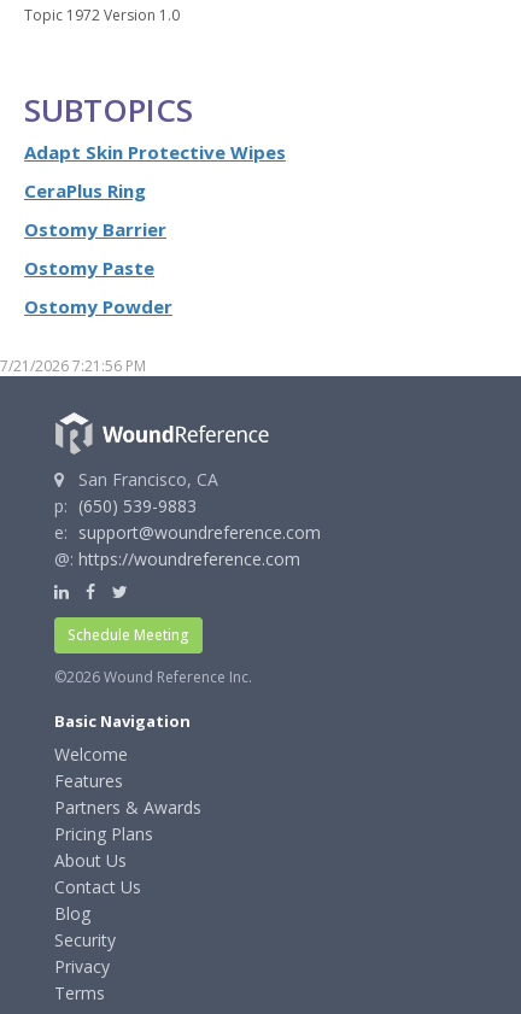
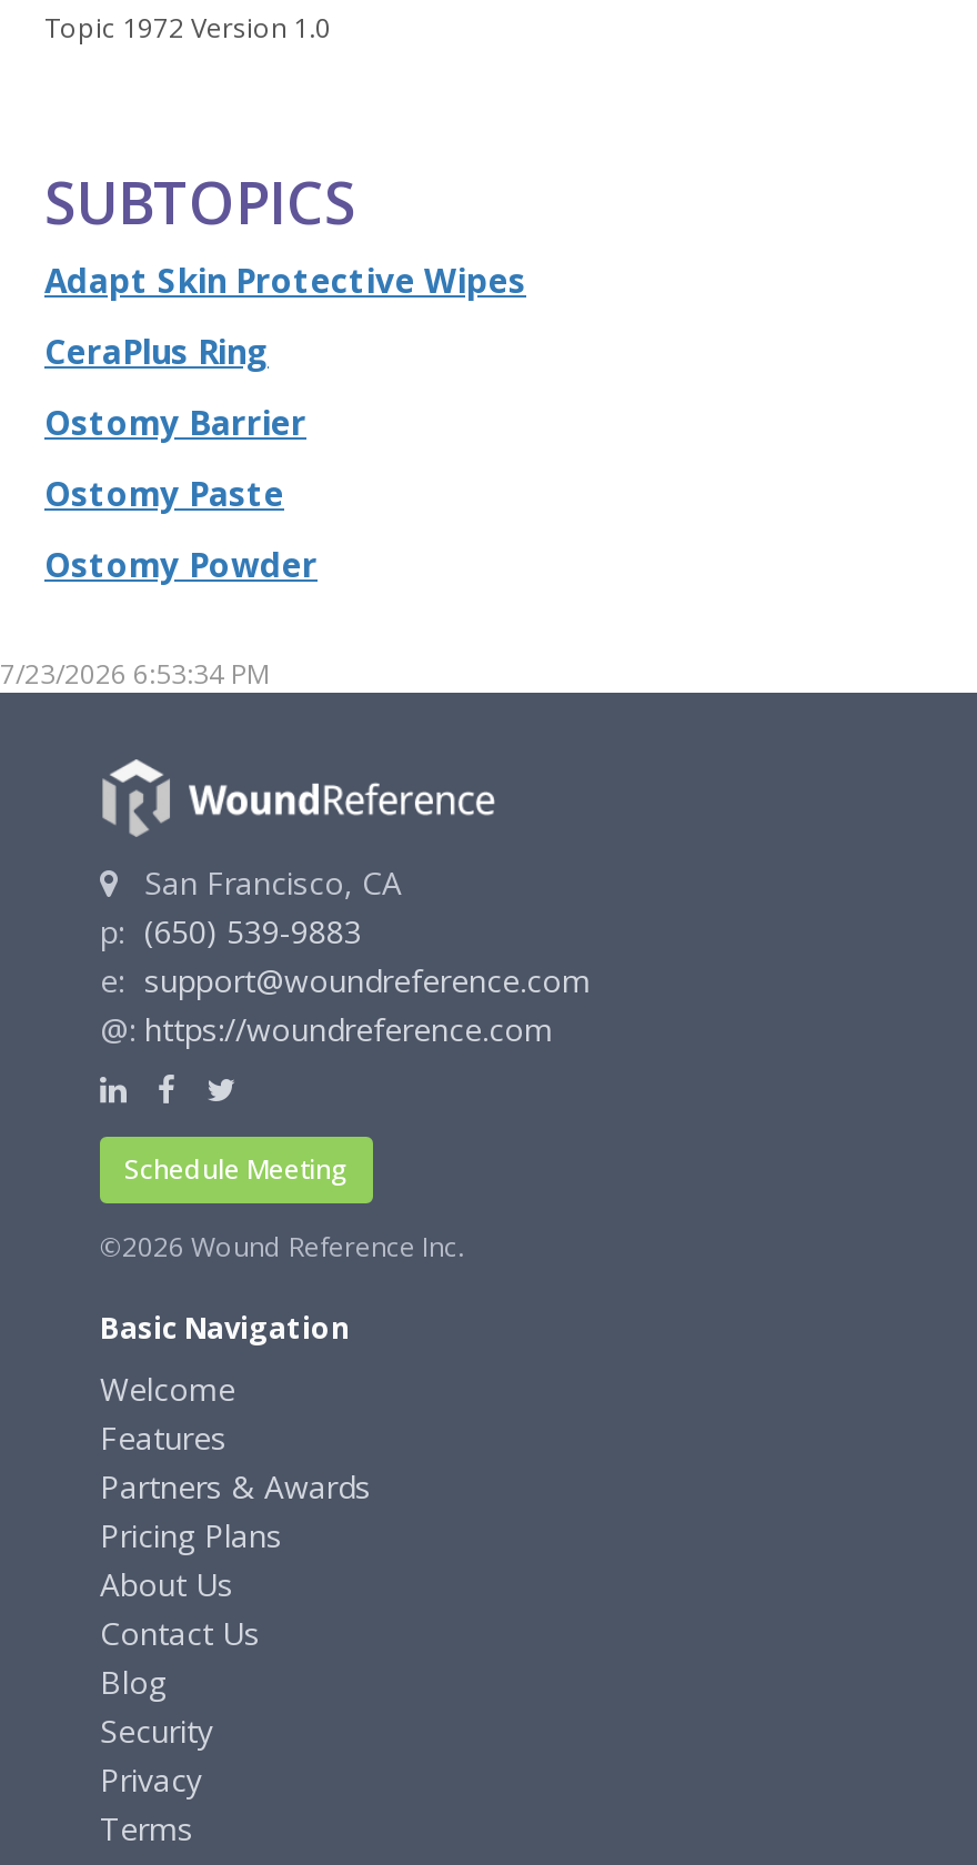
- 7/21/2026 7:21:56 PM
+ 7/23/2026 6:53:34 PM
